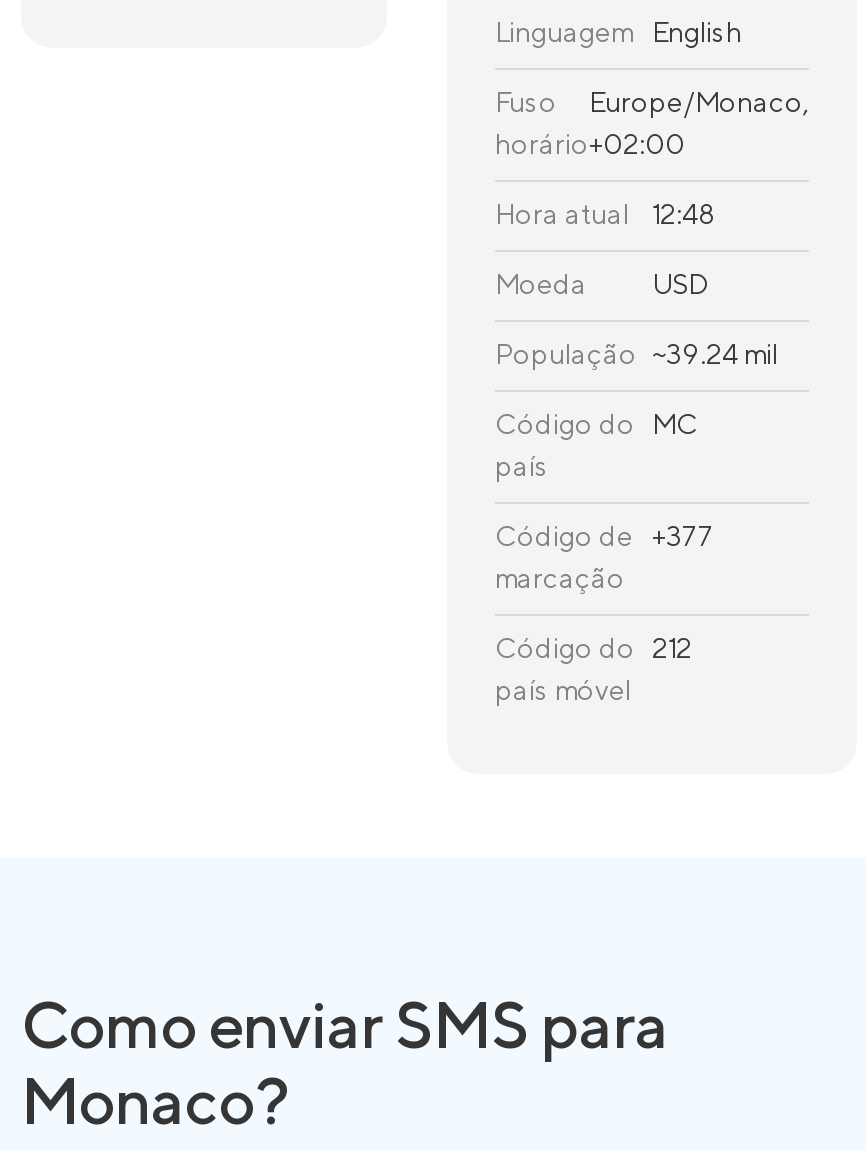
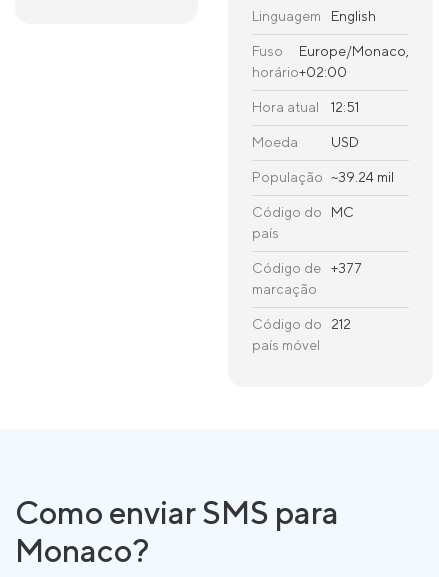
- Hora atual 12:48
+ Hora atual 12:51
